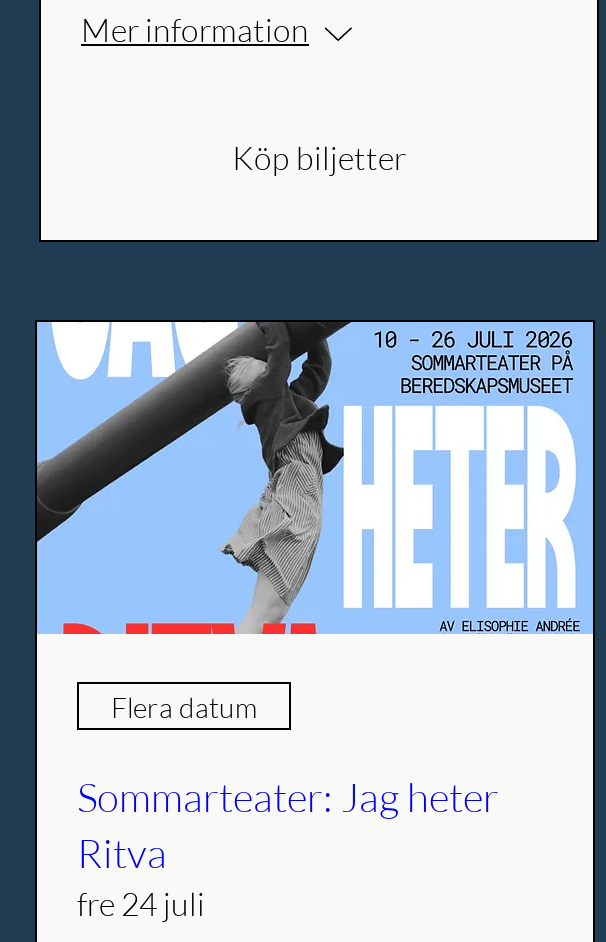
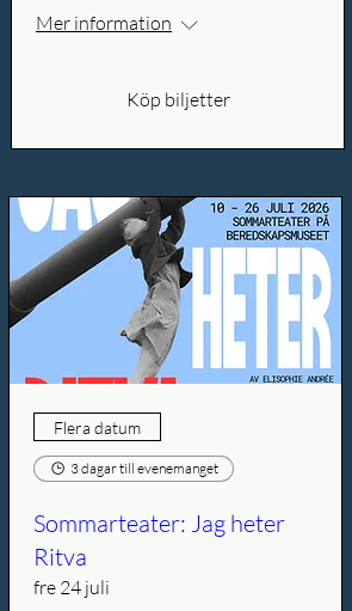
+ 3 dagar till evenemanget
